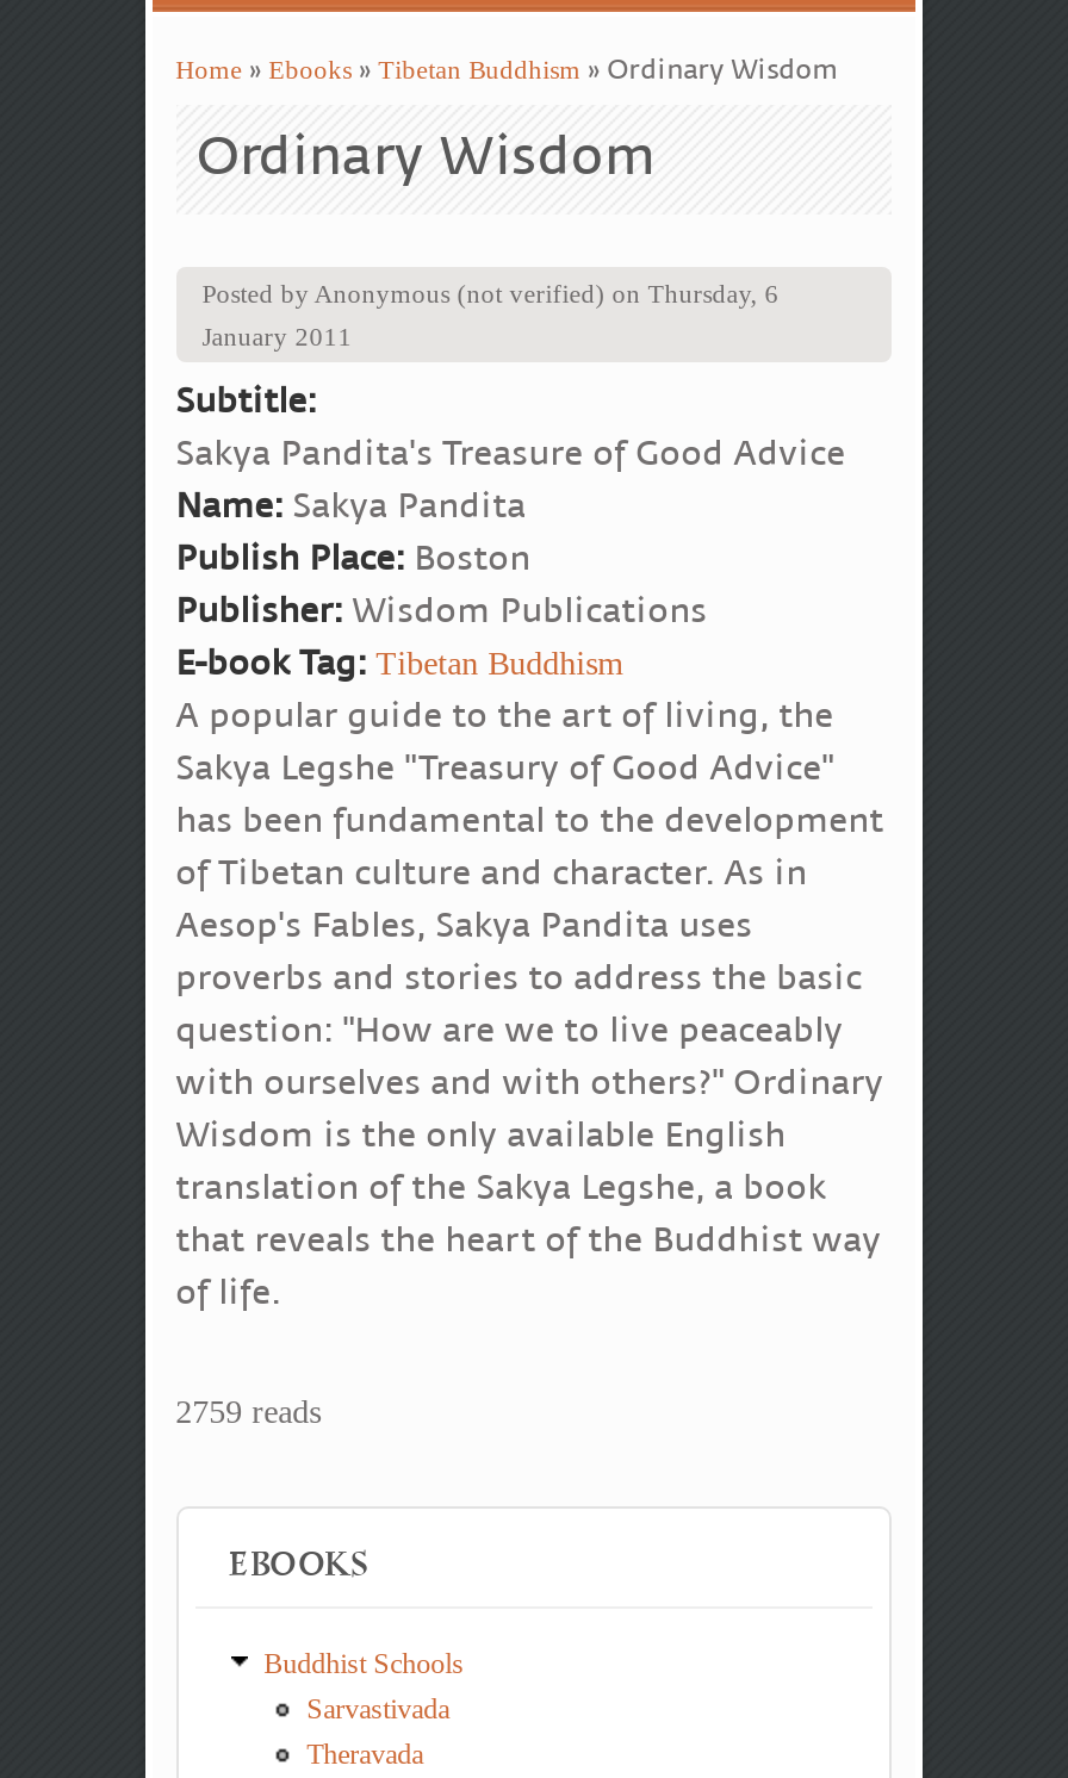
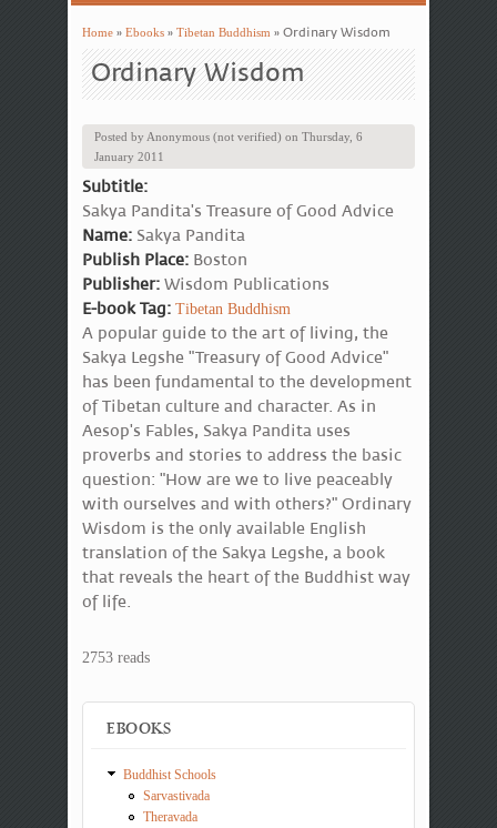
- 2759 reads
+ 2753 reads
